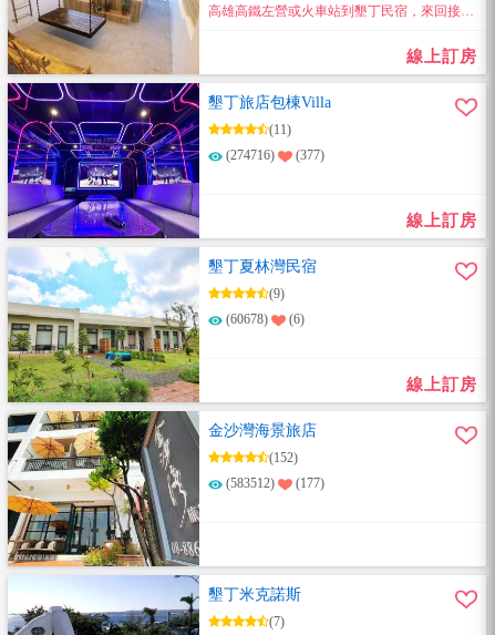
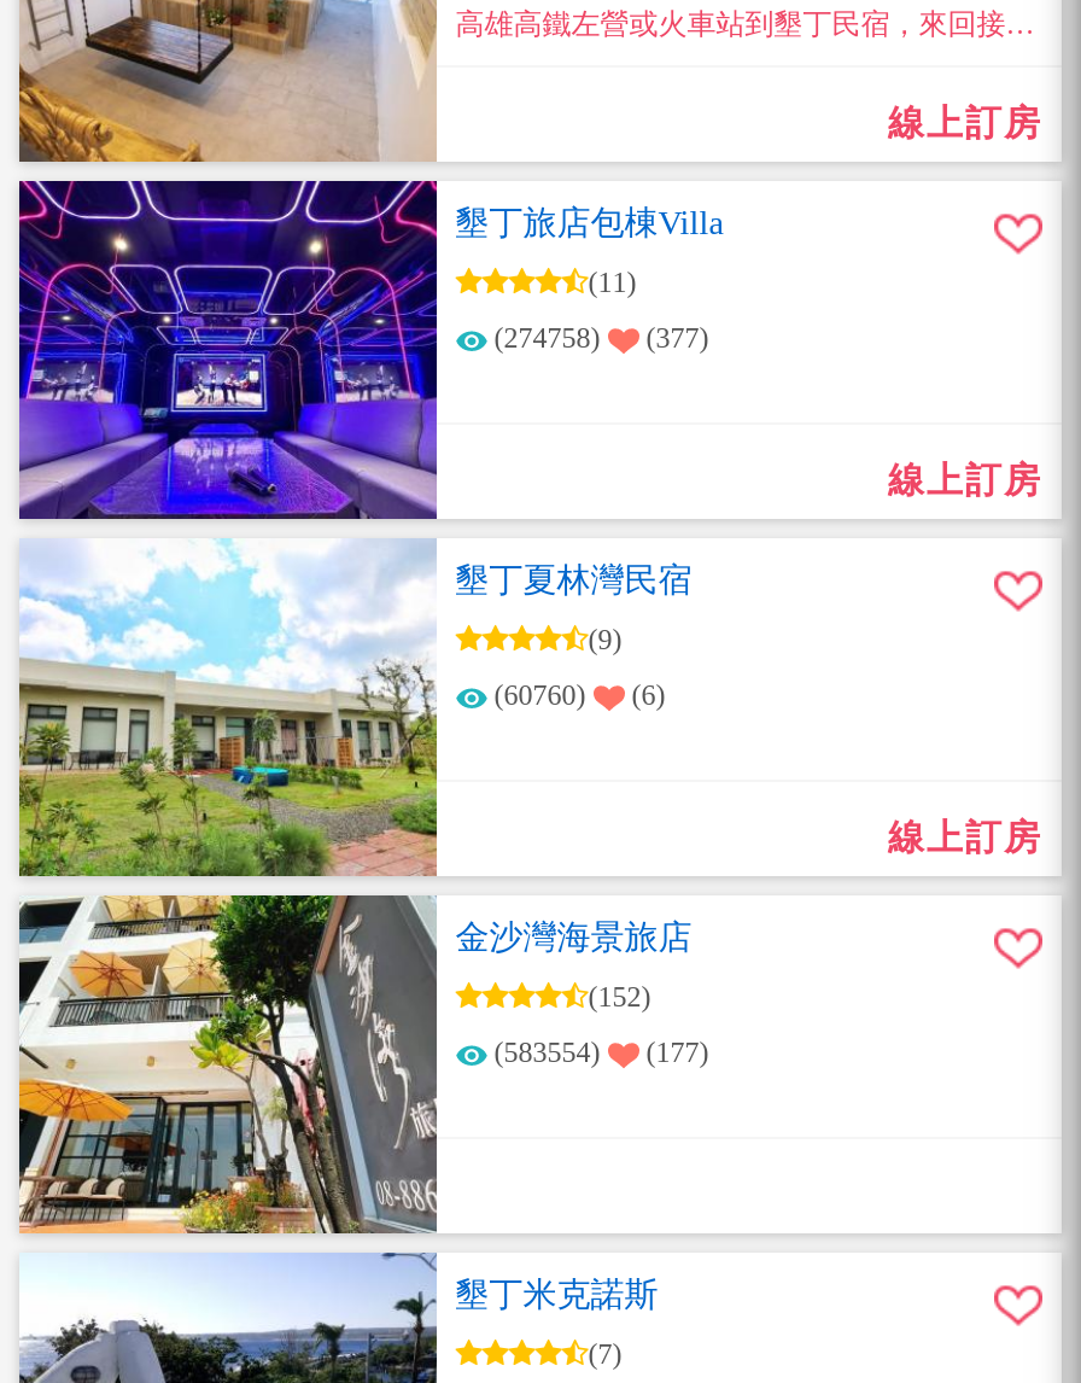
- (274716) (377)
+ (274758) (377)

- (60678) (6)
+ (60760) (6)

- (583512) (177)
+ (583554) (177)
